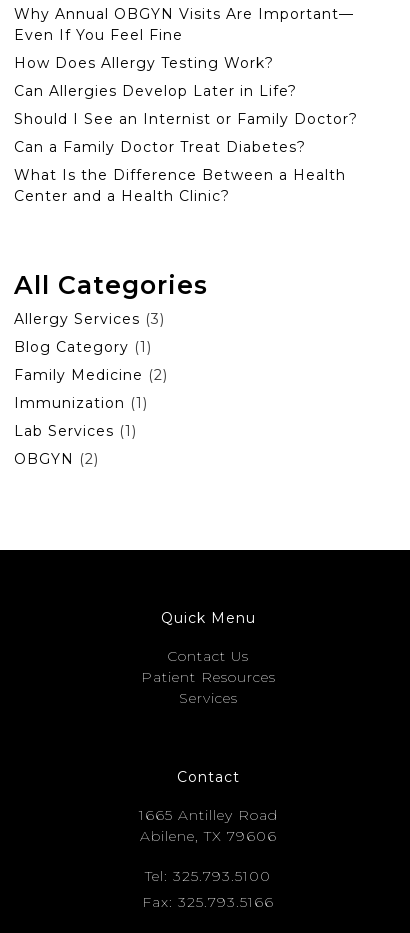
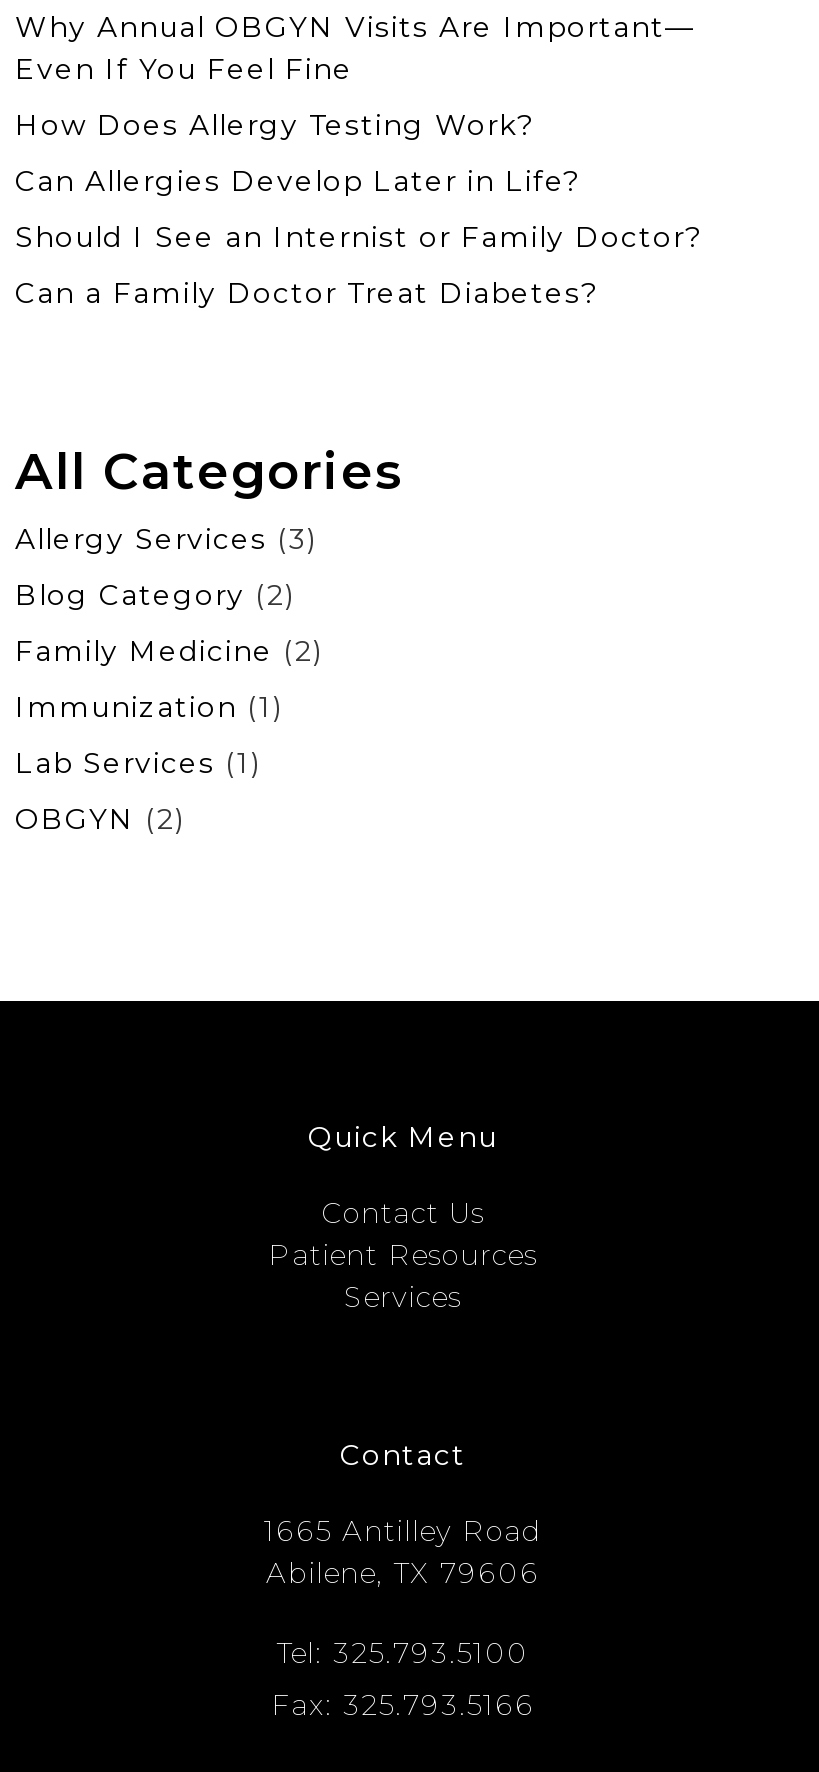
- What Is the Difference Between a Health
- Center and a Health Clinic?

- Blog Category (1)
+ Blog Category (2)
